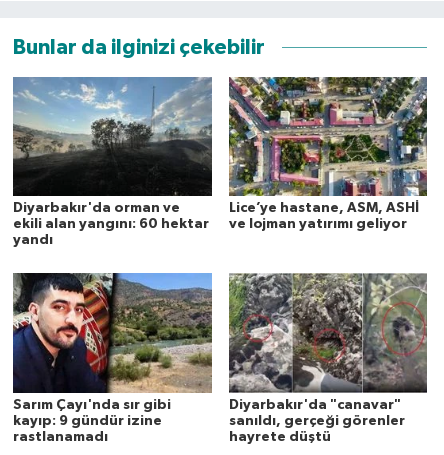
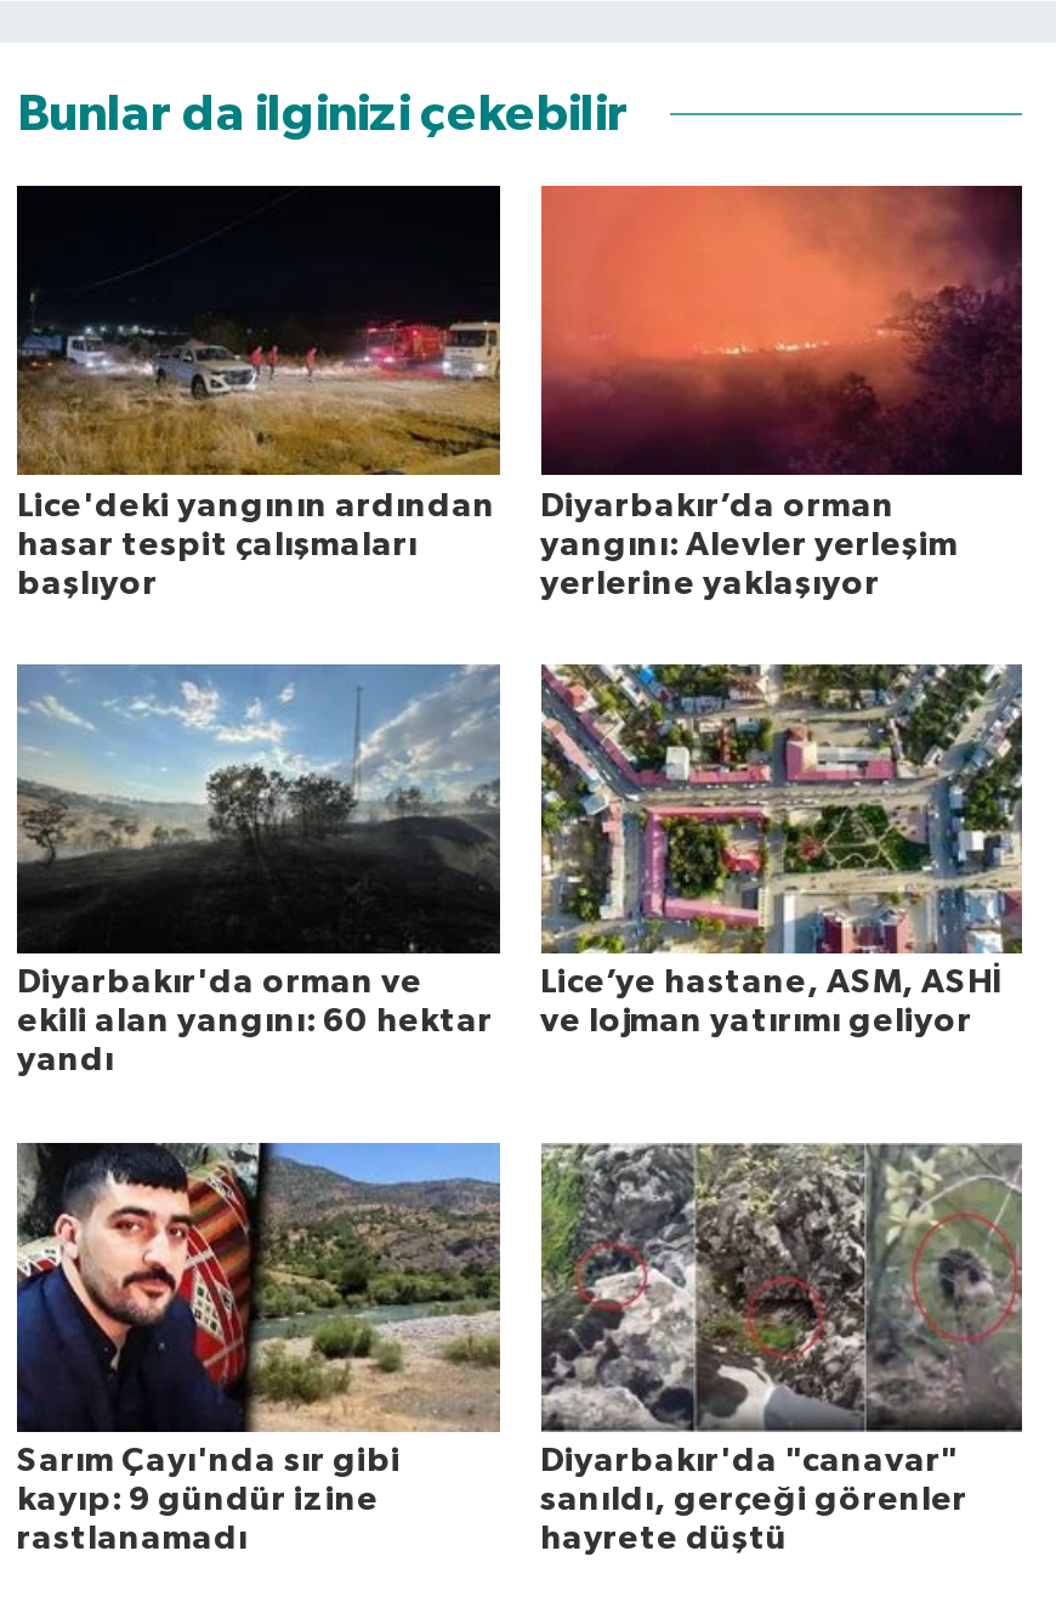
+ [image]
+ Lice'deki yangının ardından
+ hasar tespit çalışmaları
+ başlıyor

+ [image]
+ Diyarbakır’da orman
+ yangını: Alevler yerleşim
+ yerlerine yaklaşıyor
